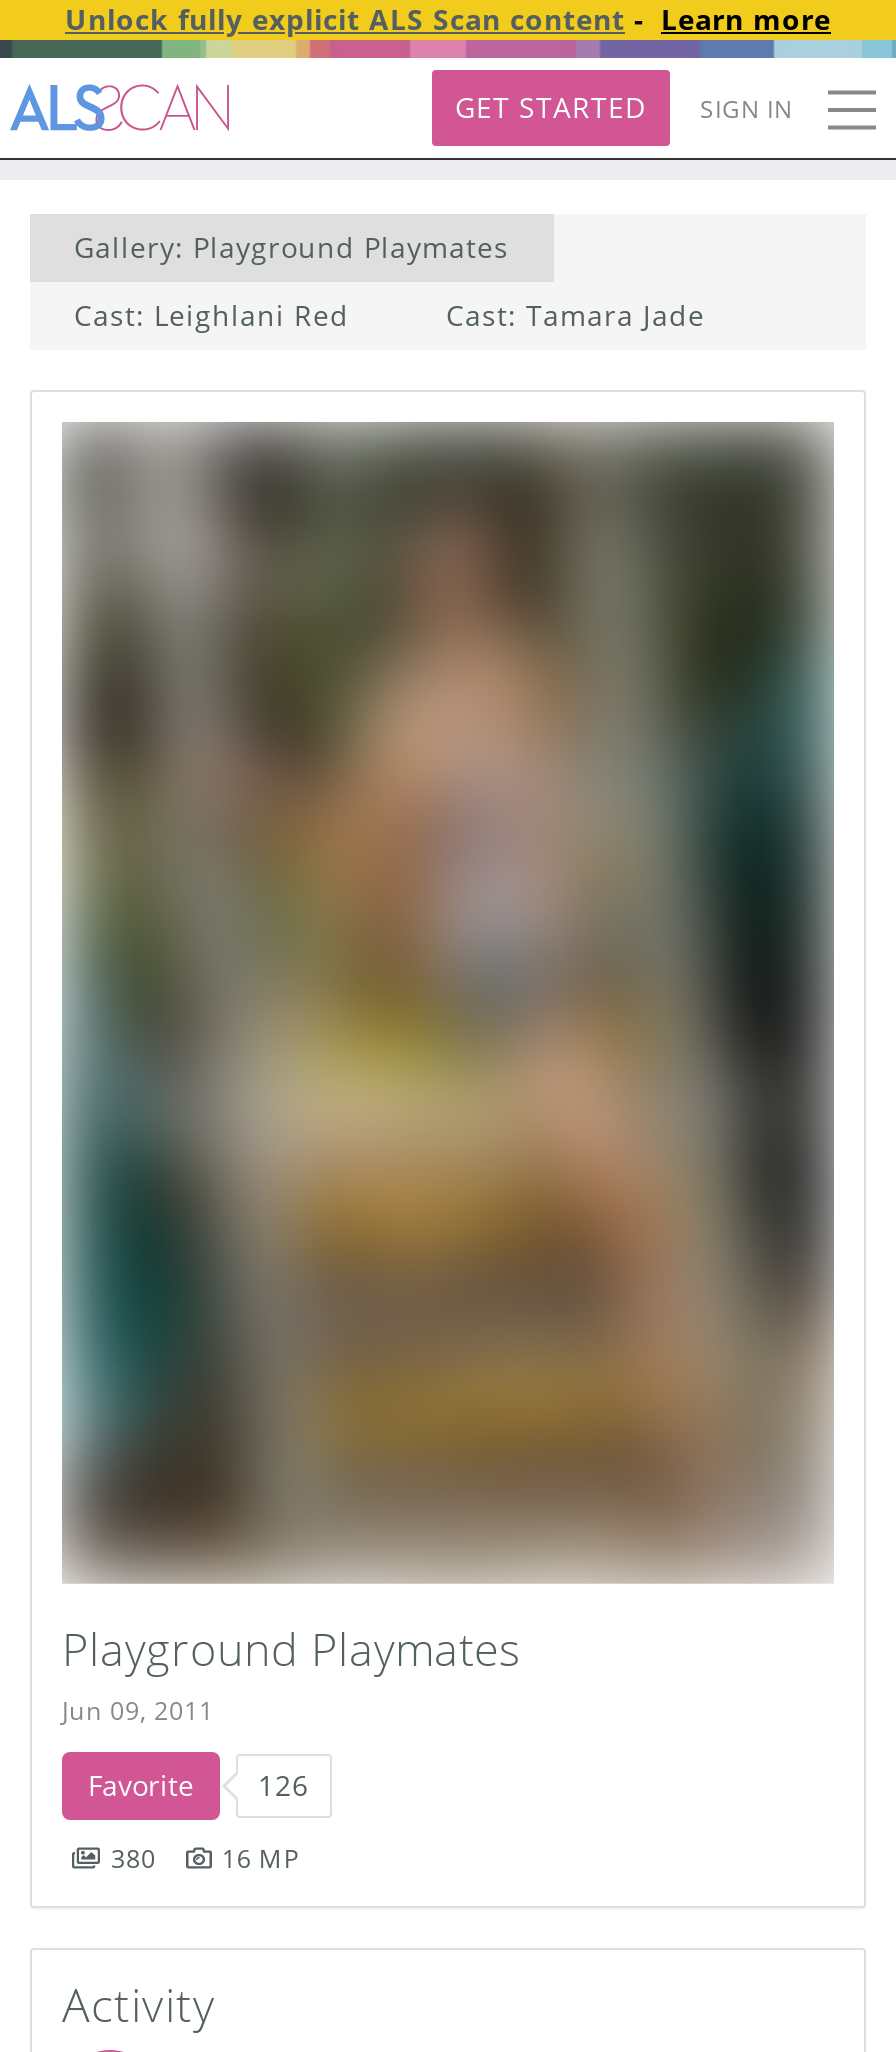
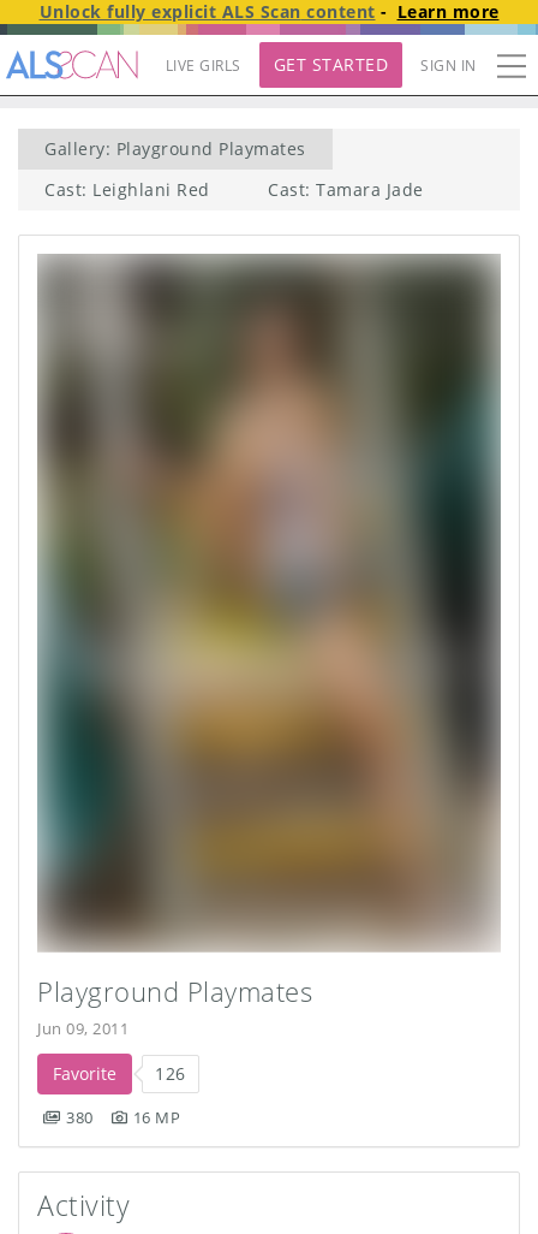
+ LIVE GIRLS
